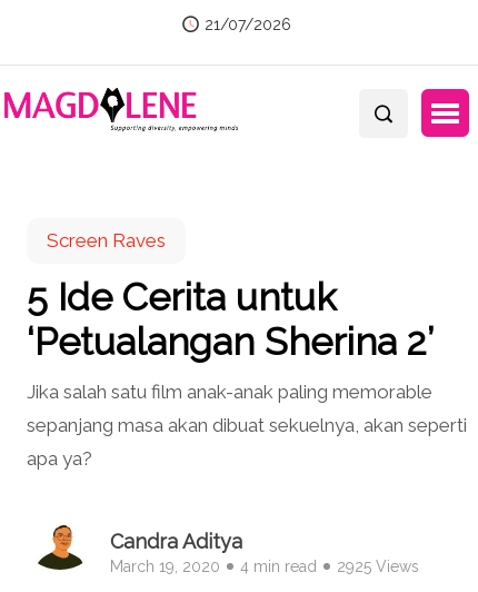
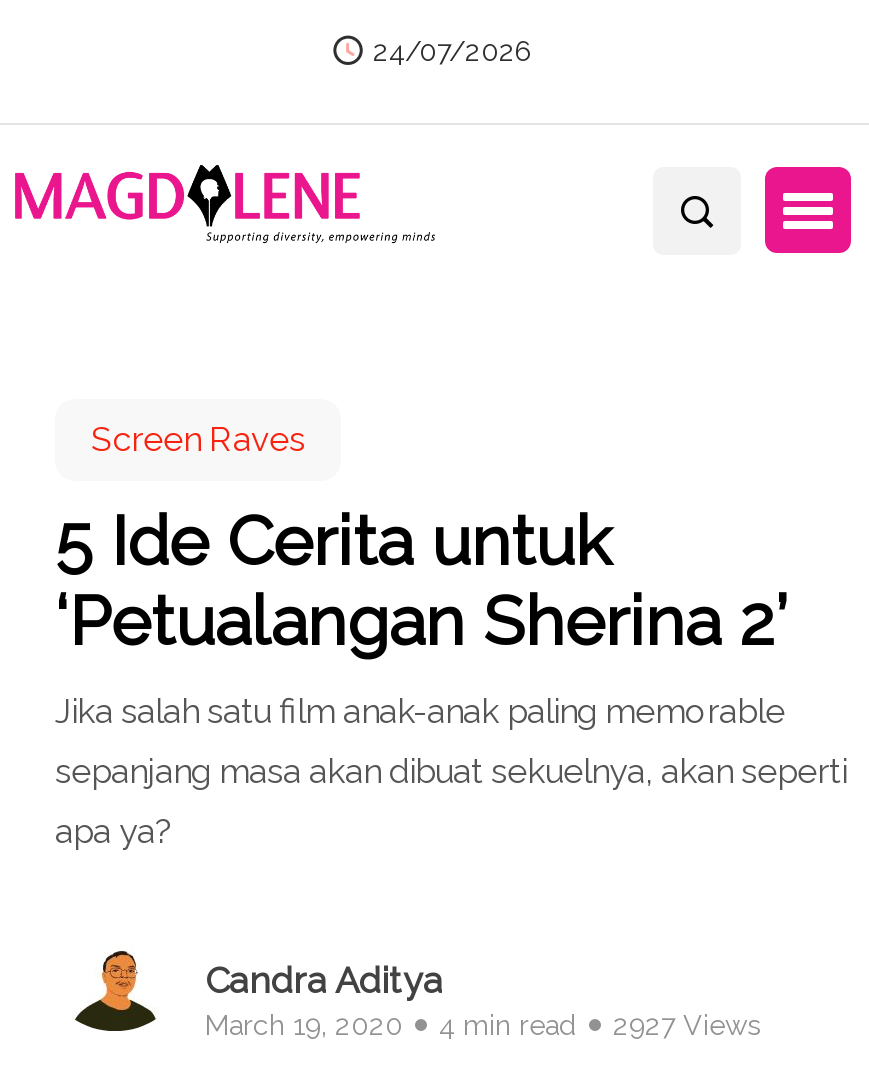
- 21/07/2026
+ 24/07/2026

- March 19, 2020 4 min read 2925 Views
+ March 19, 2020 4 min read 2927 Views
